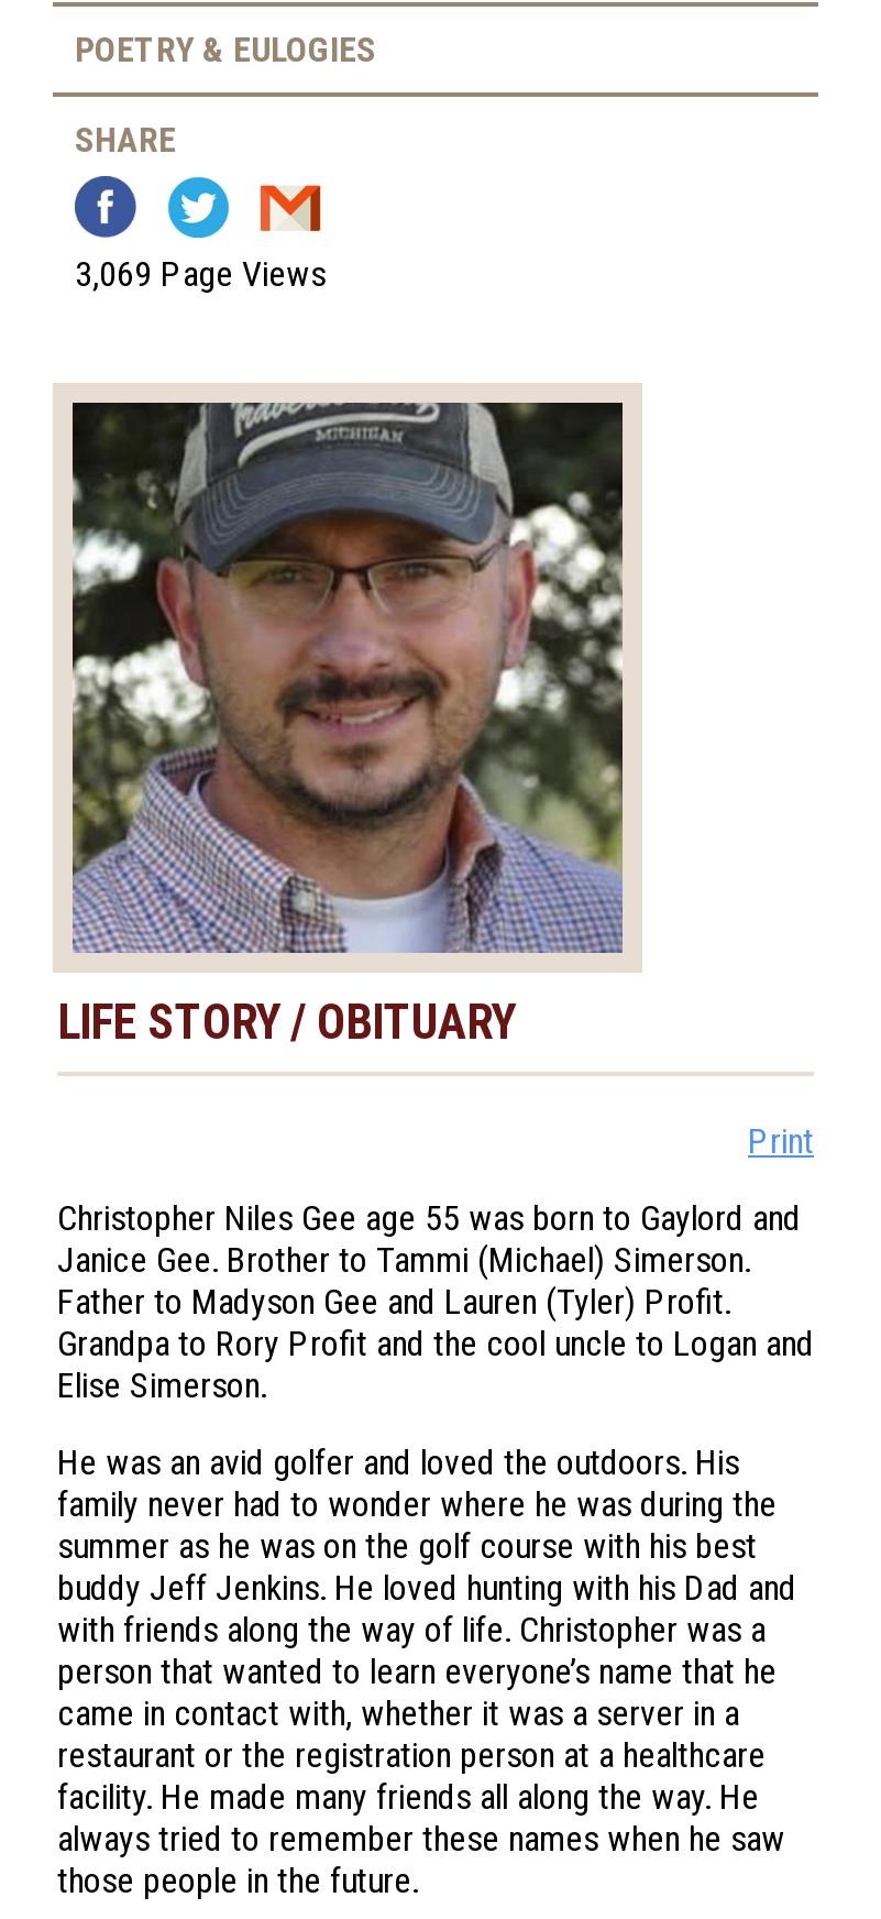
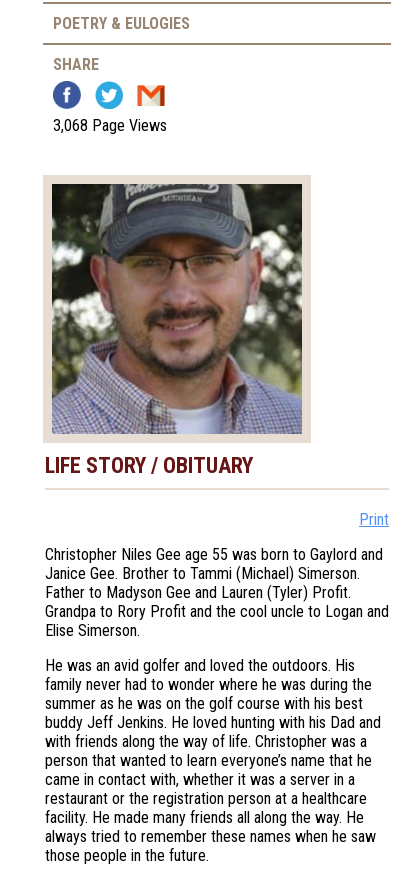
- 3,069 Page Views
+ 3,068 Page Views
